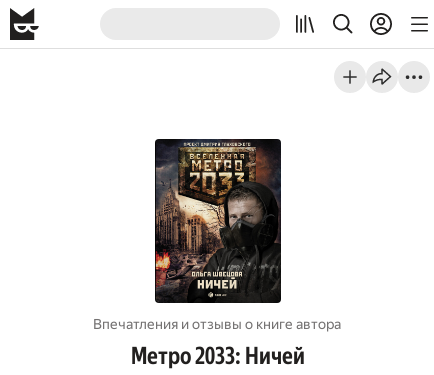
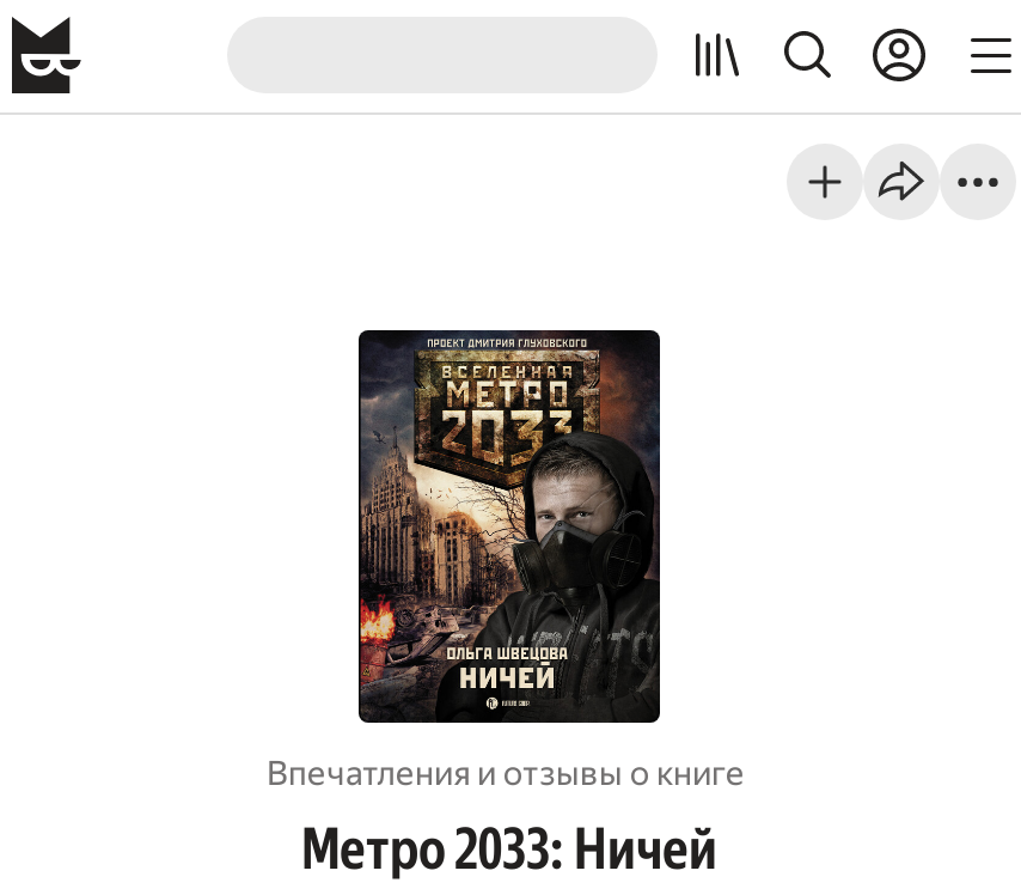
- Впечатления и отзывы о книге автора
+ Впечатления и отзывы о книге
